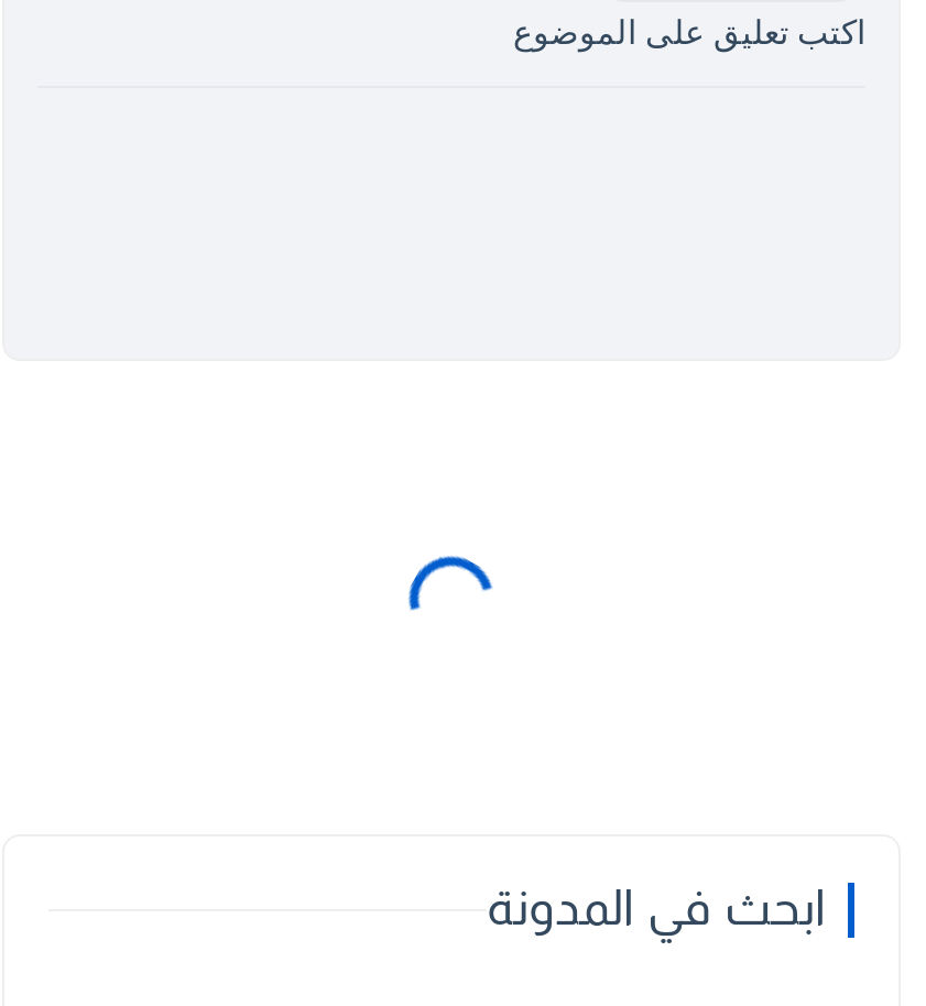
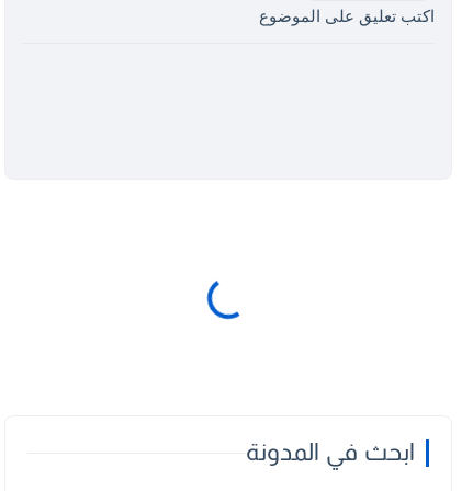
- [image]
+ [image]
